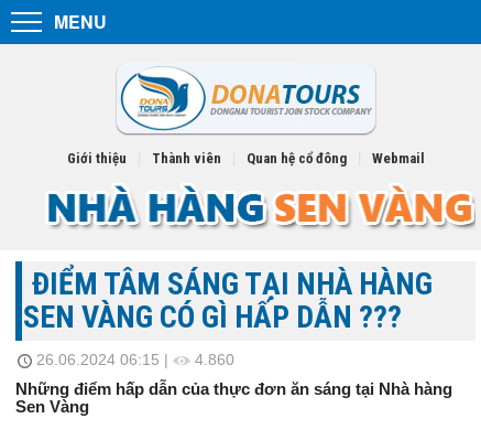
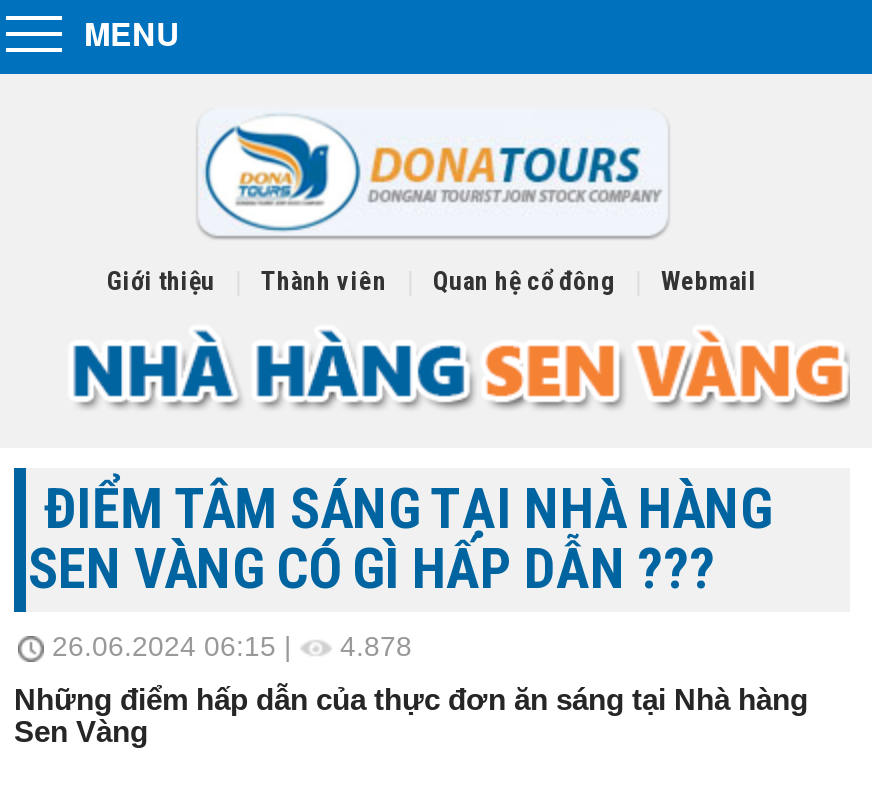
- 4.860
+ 4.878
